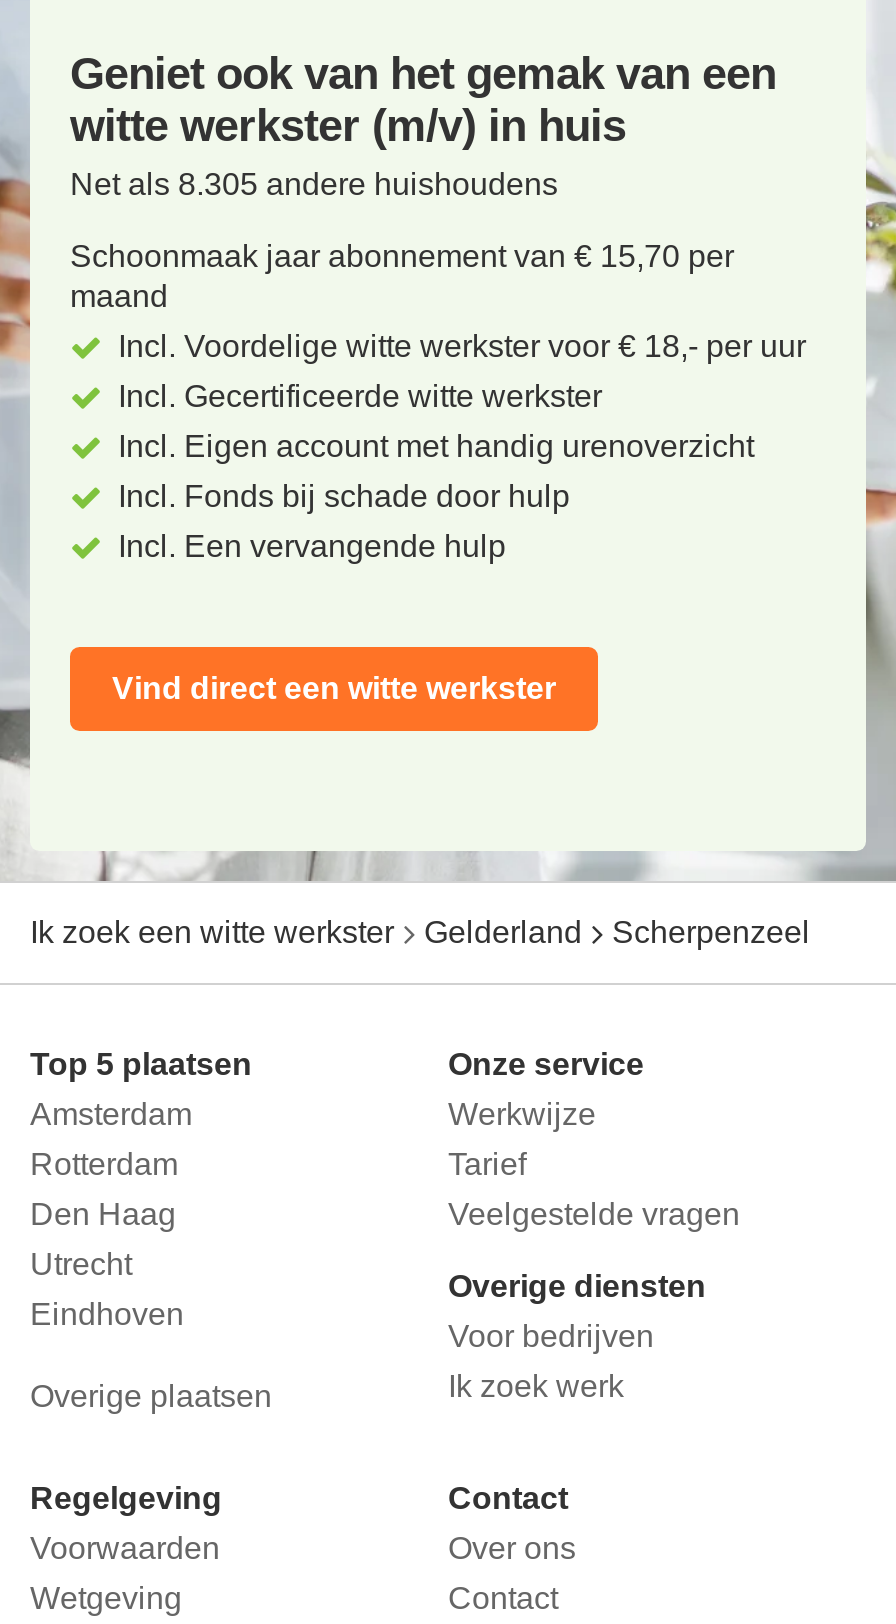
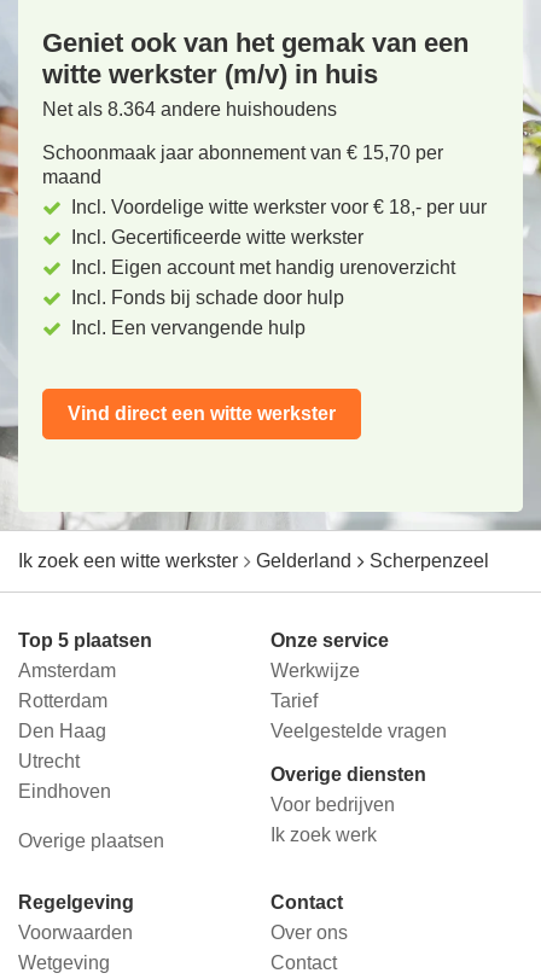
- Net als 8.305 andere huishoudens
+ Net als 8.364 andere huishoudens
